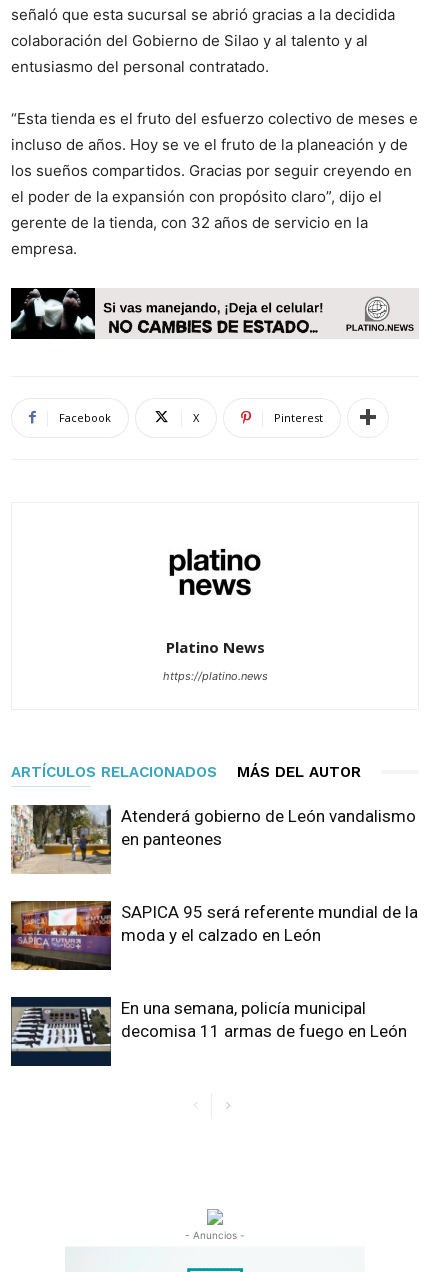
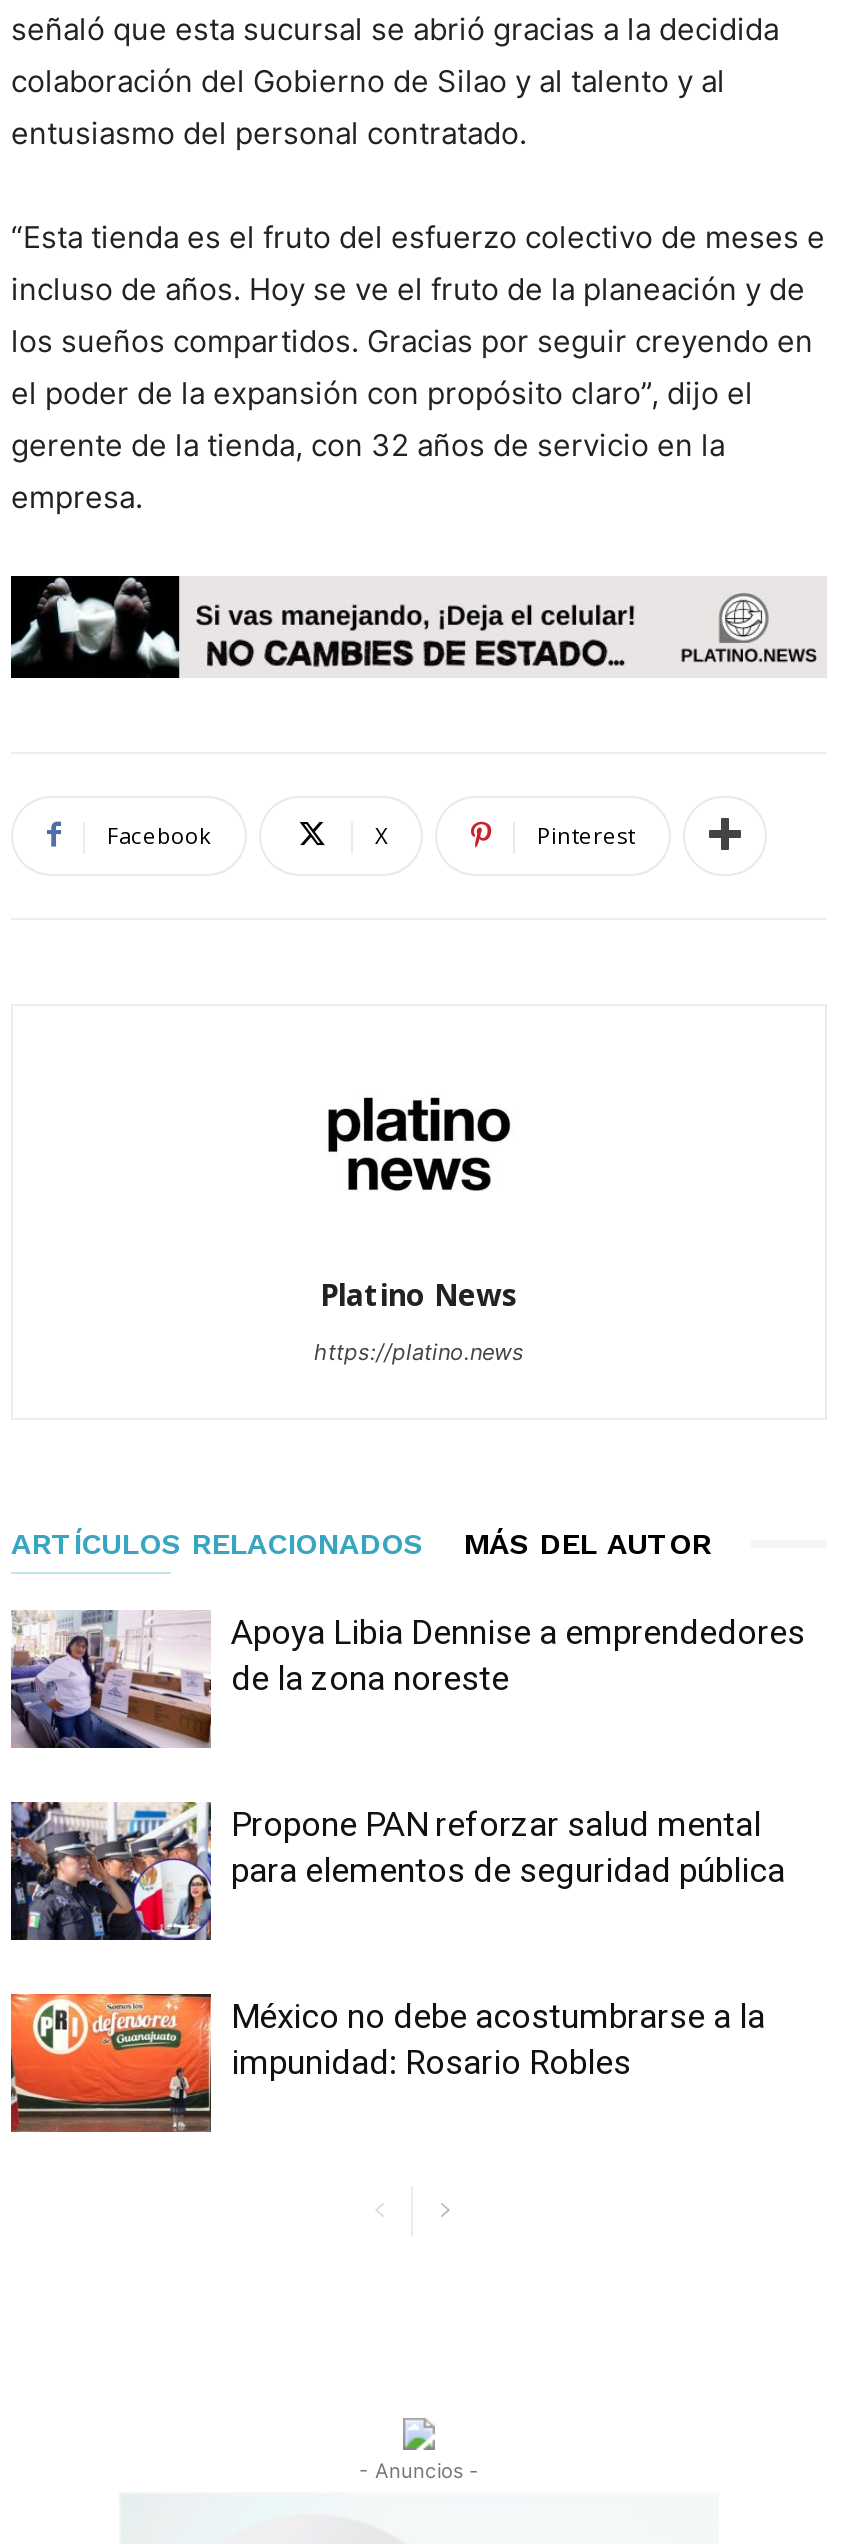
- [image]
- Atenderá gobierno de León vandalismo
- en panteones
+ [image]
+ Apoya Libia Dennise a emprendedores
+ de la zona noreste

- [image]
- SAPICA 95 será referente mundial de la
- moda y el calzado en León
+ [image]
+ Propone PAN reforzar salud mental
+ para elementos de seguridad pública

- [image]
- En una semana, policía municipal
- decomisa 11 armas de fuego en León
+ [image]
+ México no debe acostumbrarse a la
+ impunidad: Rosario Robles
